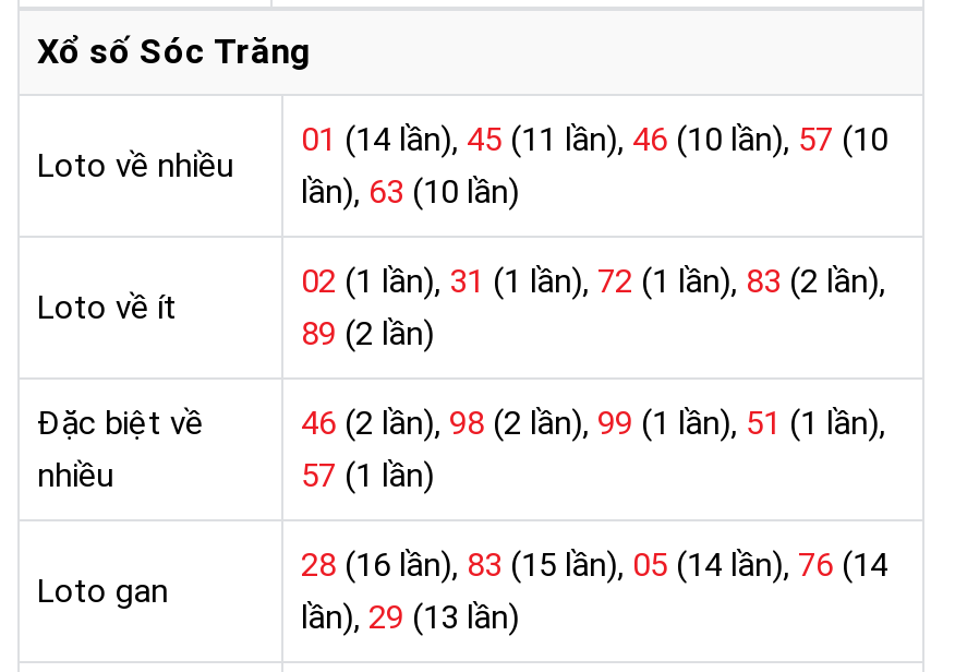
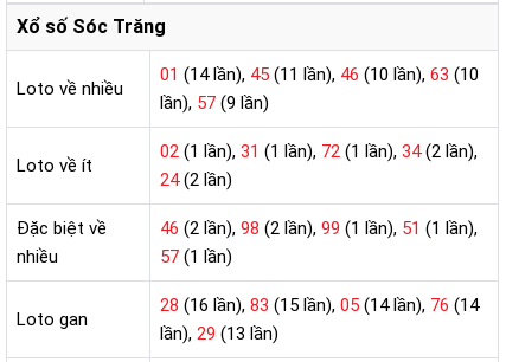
- 01 (14 lần), 45 (11 lần), 46 (10 lần), 57 (10
+ 01 (14 lần), 45 (11 lần), 46 (10 lần), 63 (10

- lần), 63 (10 lần)
+ lần), 57 (9 lần)

- 02 (1 lần), 31 (1 lần), 72 (1 lần), 83 (2 lần),
+ 02 (1 lần), 31 (1 lần), 72 (1 lần), 34 (2 lần),

- 89 (2 lần)
+ 24 (2 lần)
